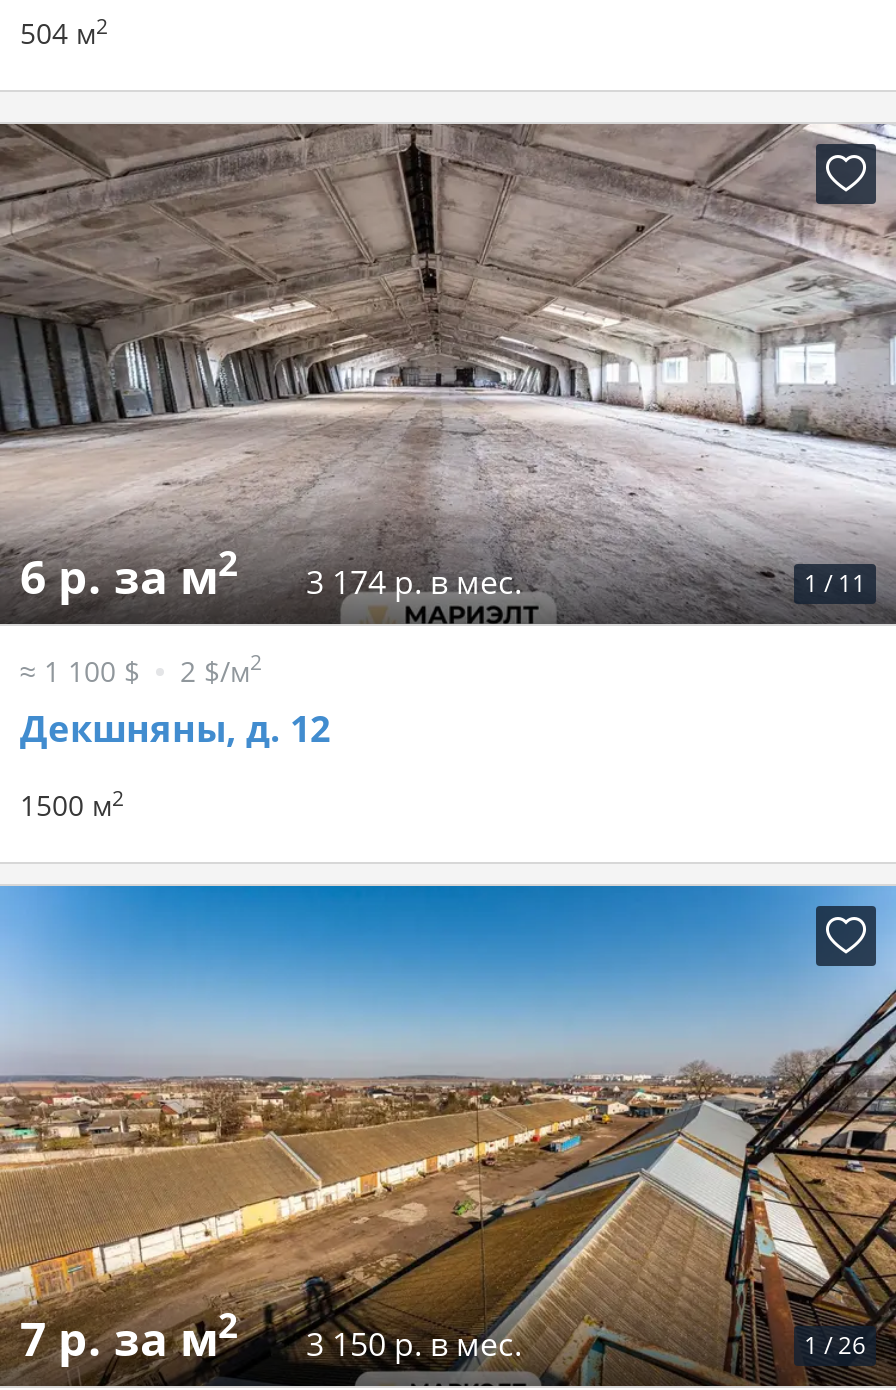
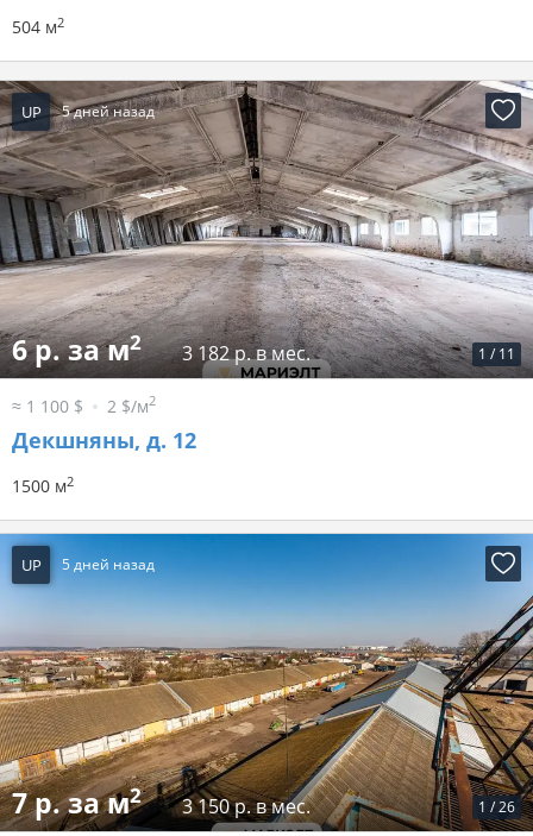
+ UP
+ 5 дней назад

- 6 р. за м2 3 174 р. в мес.
+ 6 р. за м2 3 182 р. в мес.

+ UP
+ 5 дней назад
